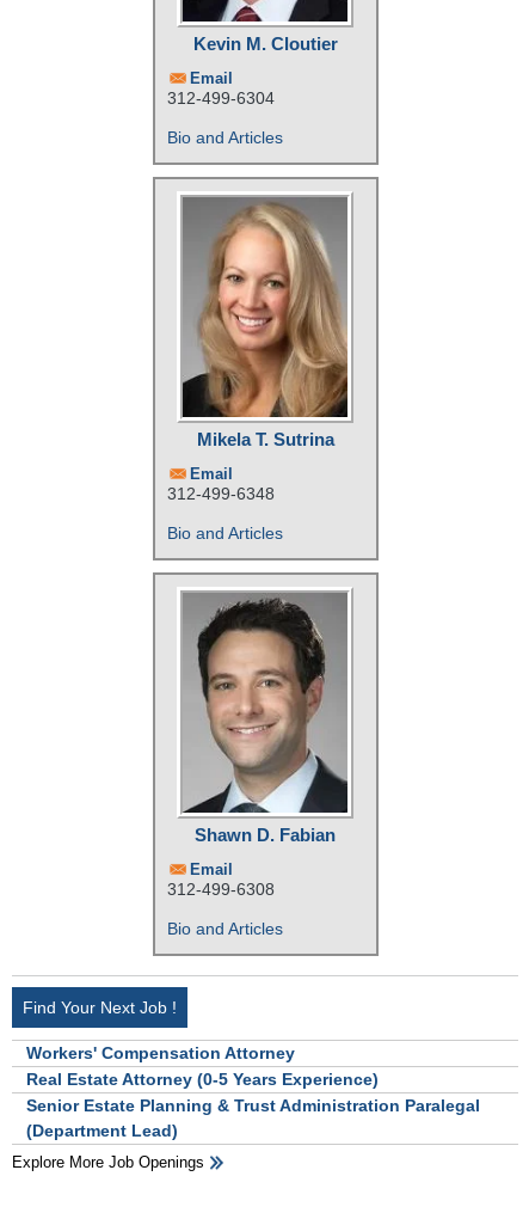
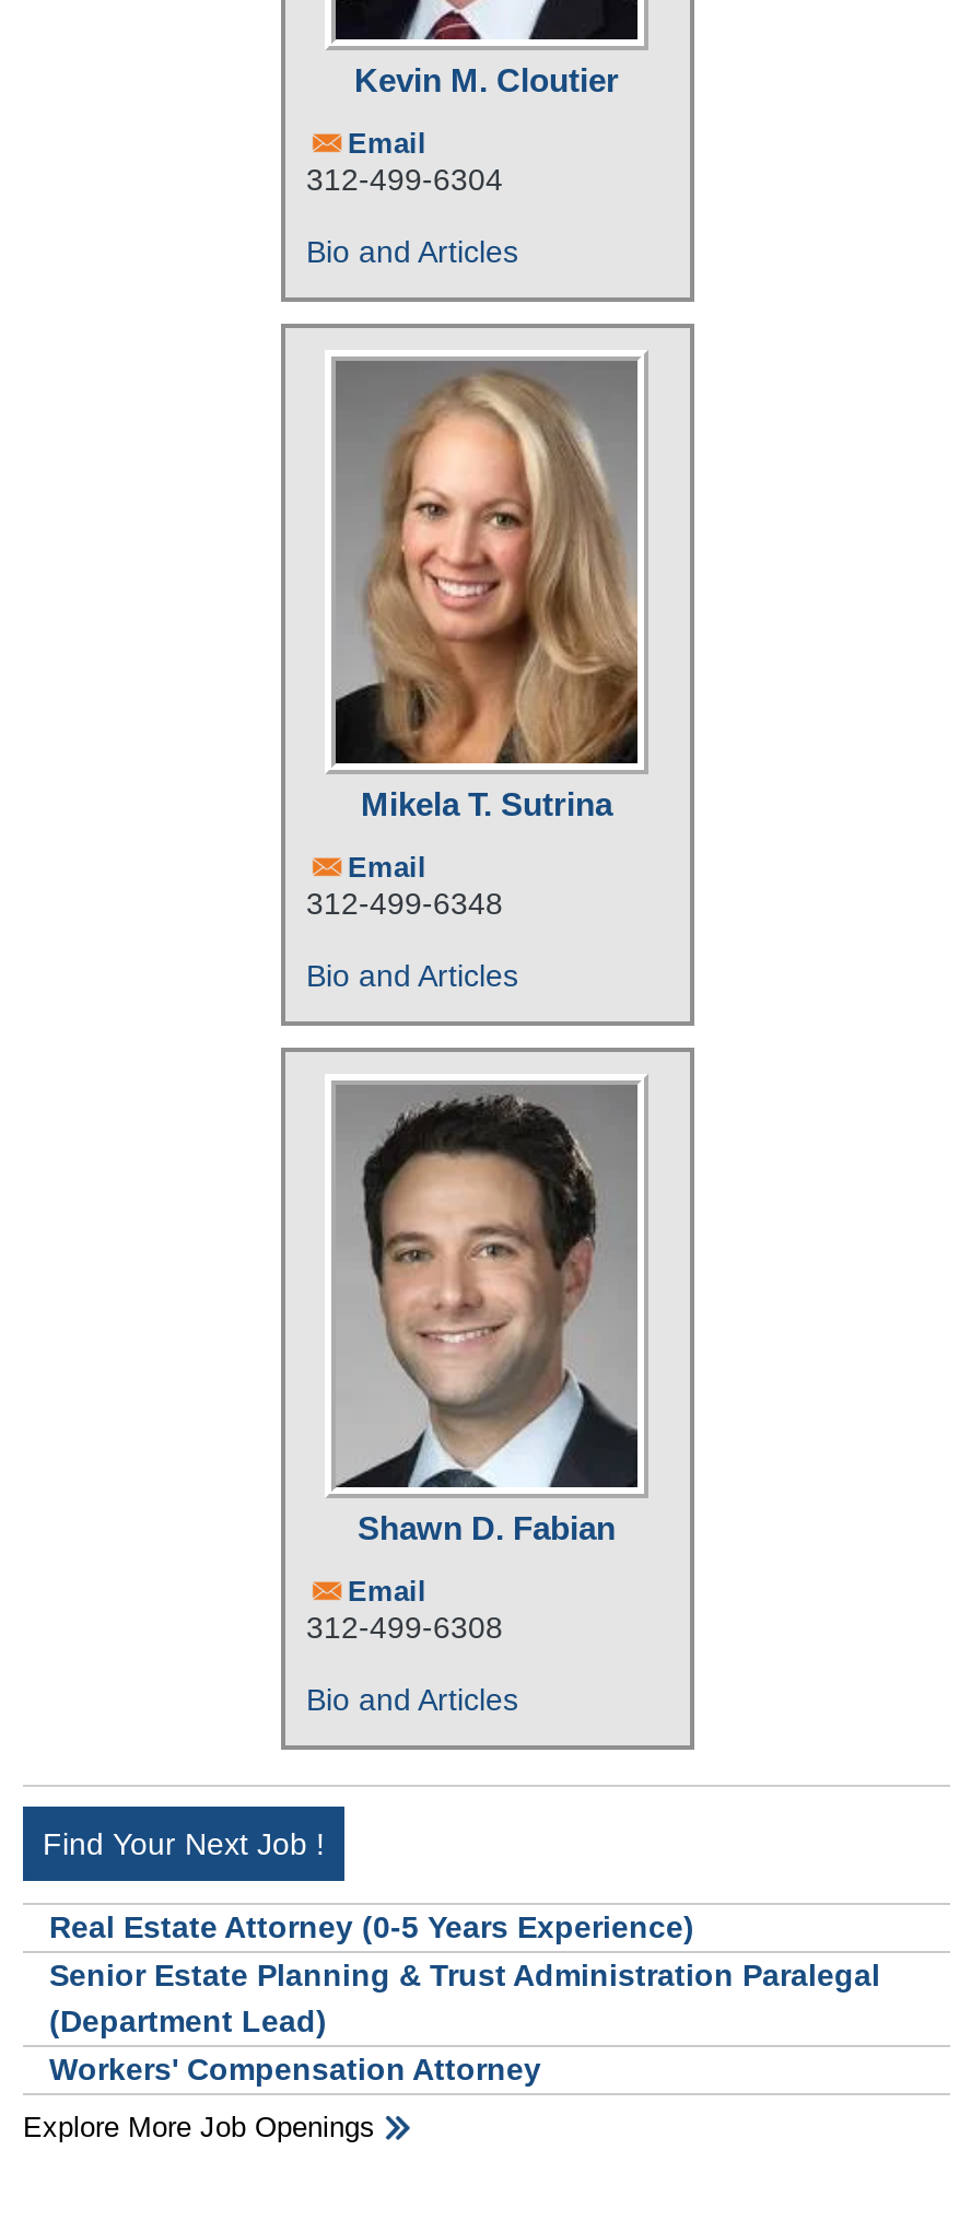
moved down: Workers' Compensation Attorney

moved up: Real Estate Attorney (0-5 Years Experience) | Senior Estate Planning & Trust Administration Paralegal | (Department Lead)
